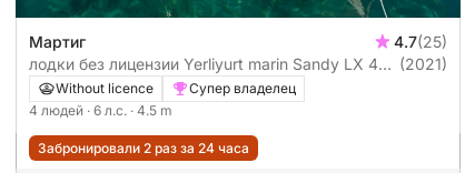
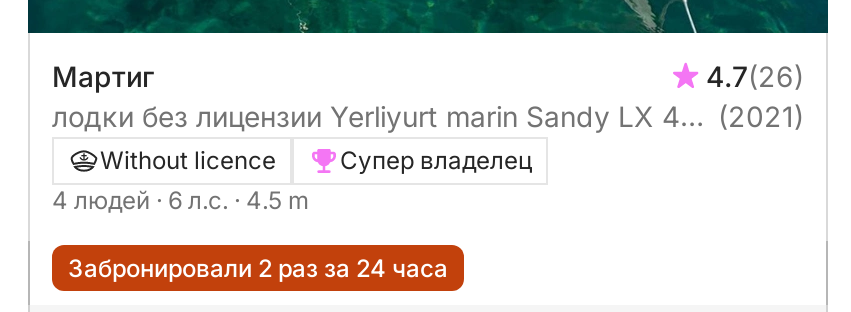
- 4.7(25)
+ 4.7(26)
